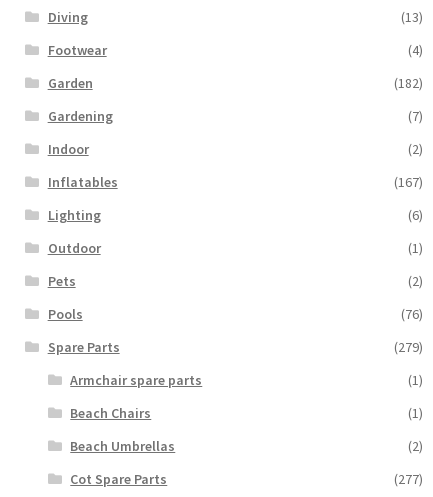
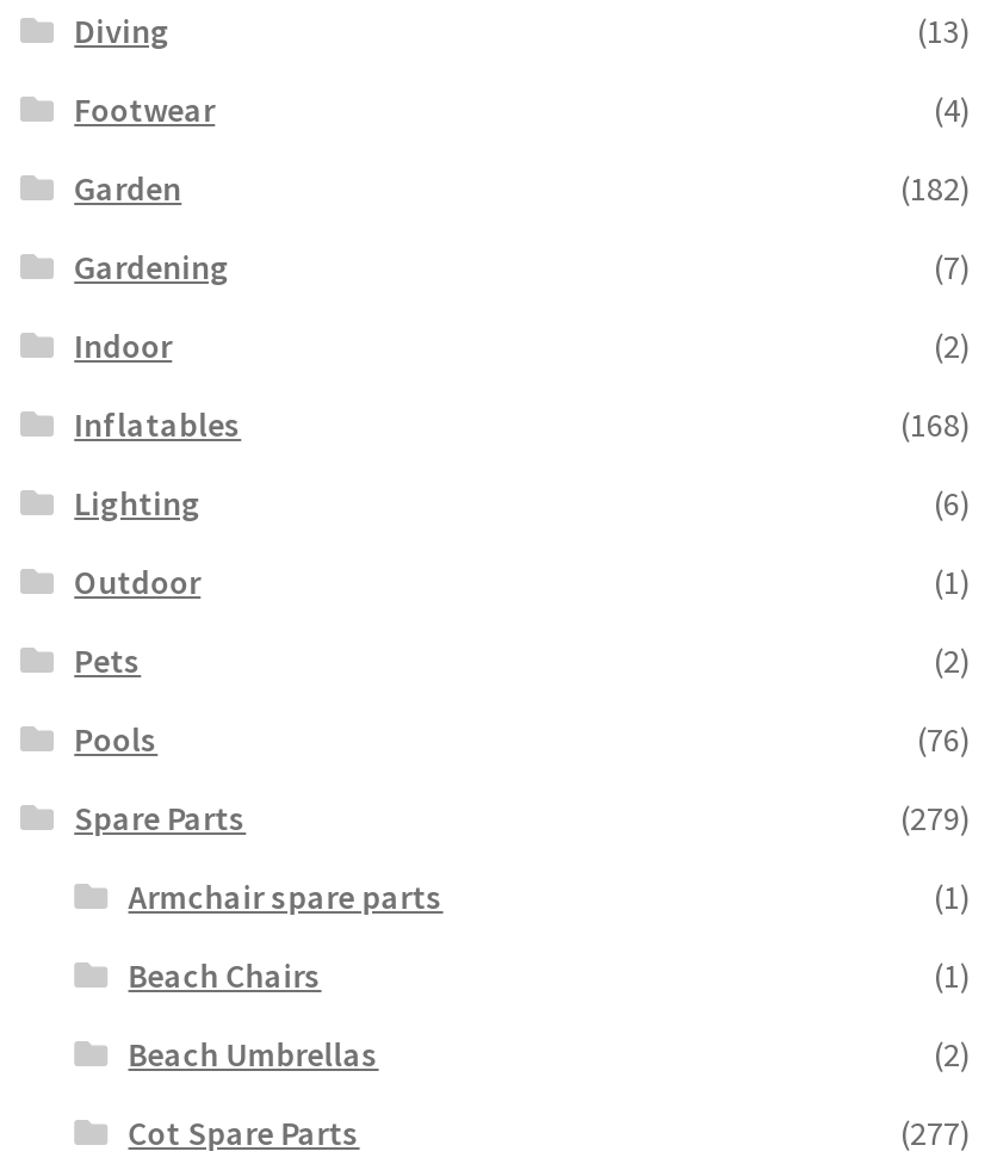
- (167)
+ (168)
